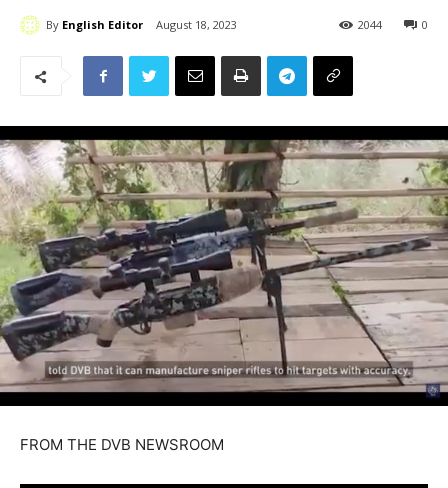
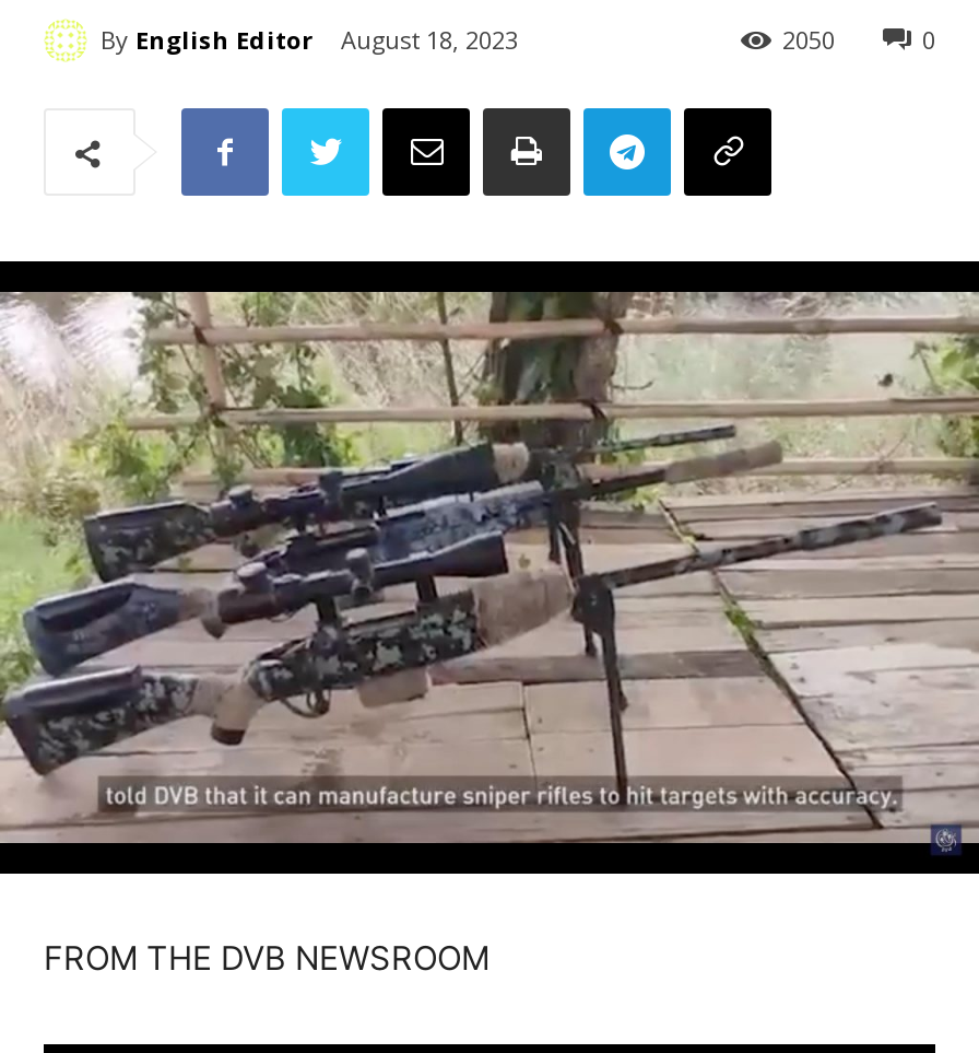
- 2044
+ 2050
